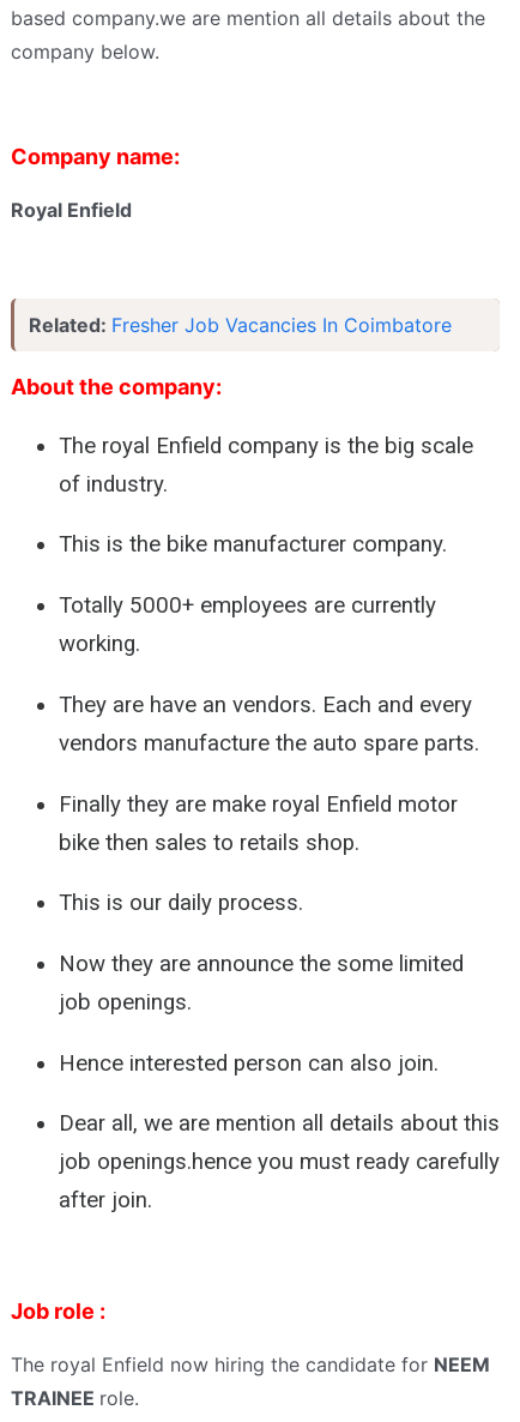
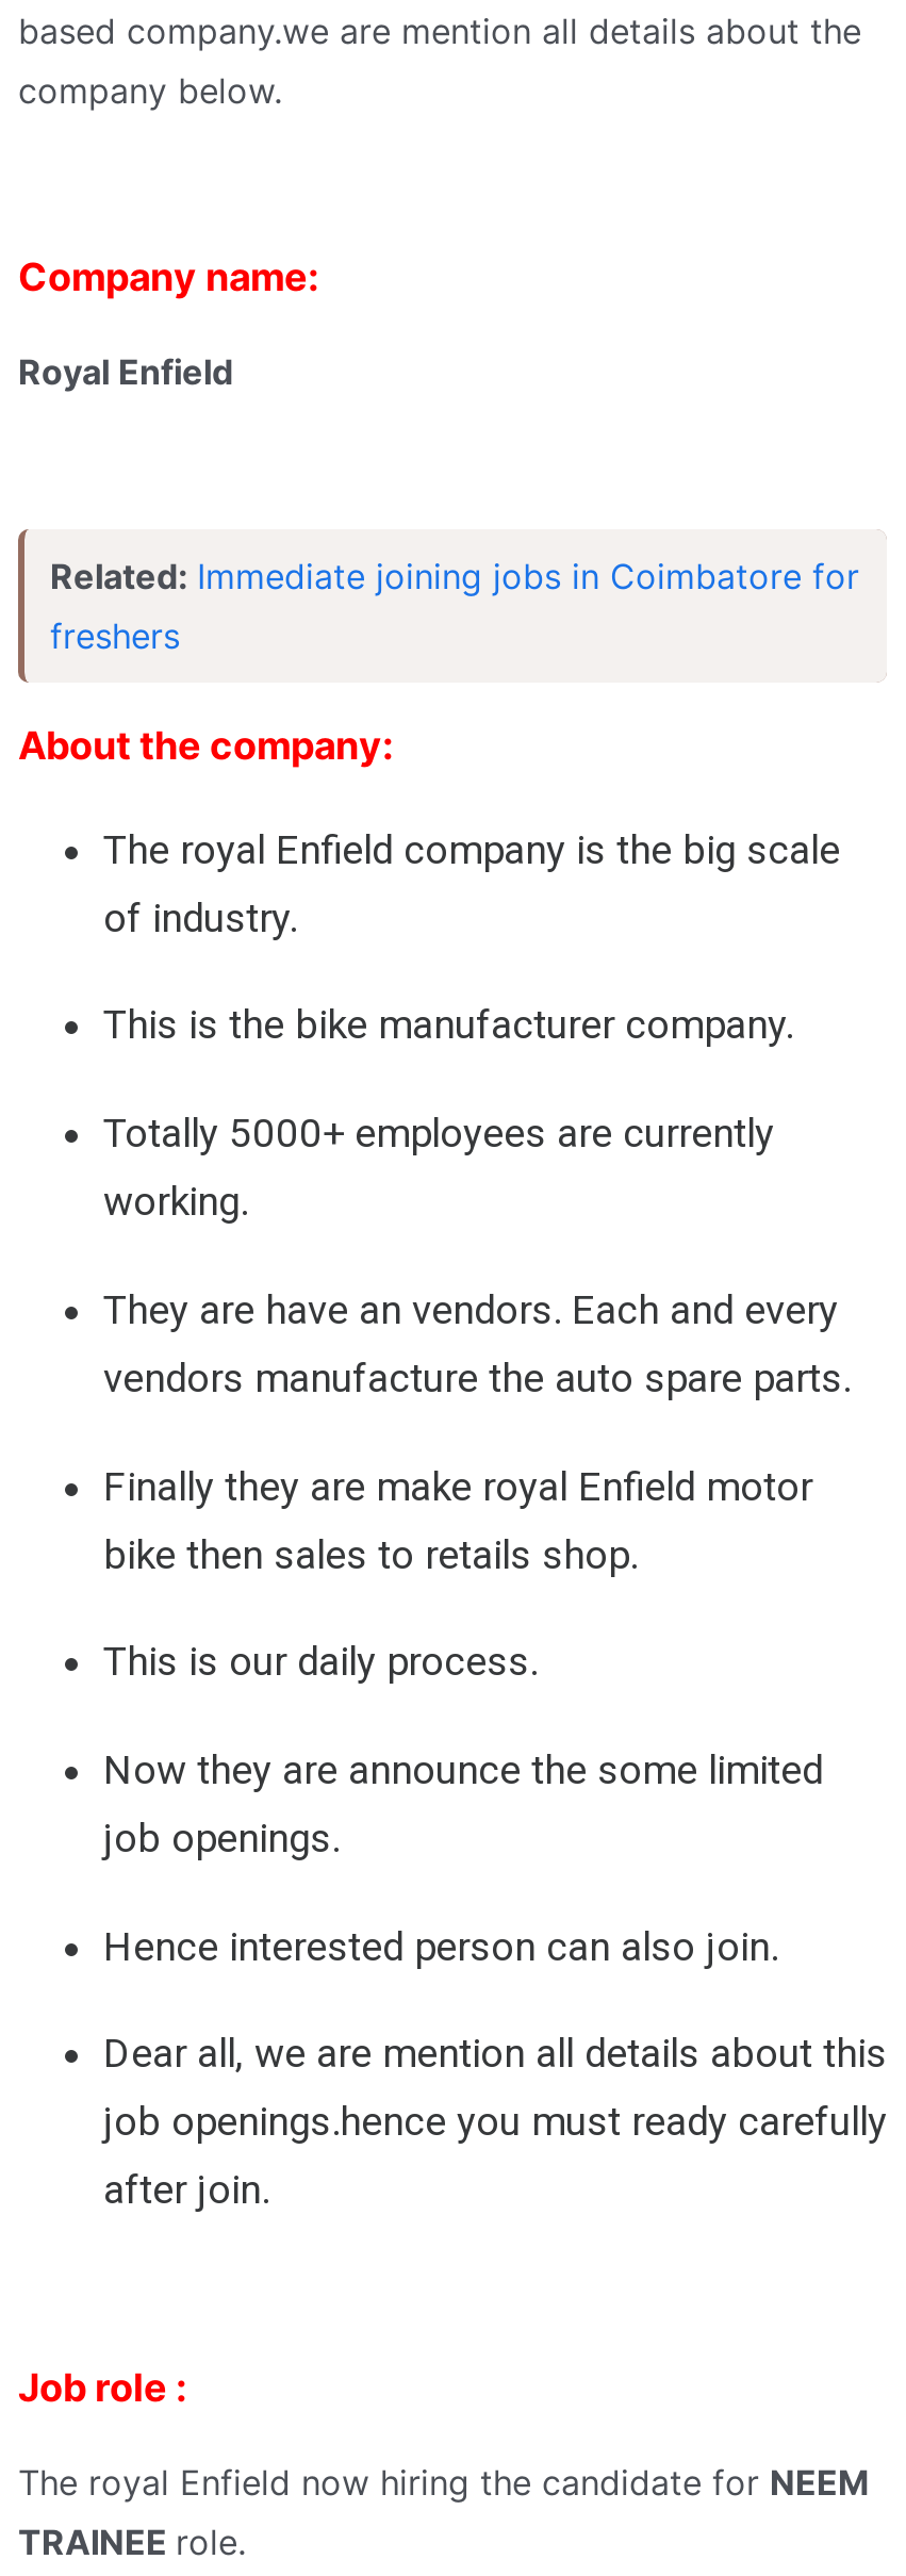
- Related: Fresher Job Vacancies In Coimbatore
+ Related: Immediate joining jobs in Coimbatore for
+ freshers
